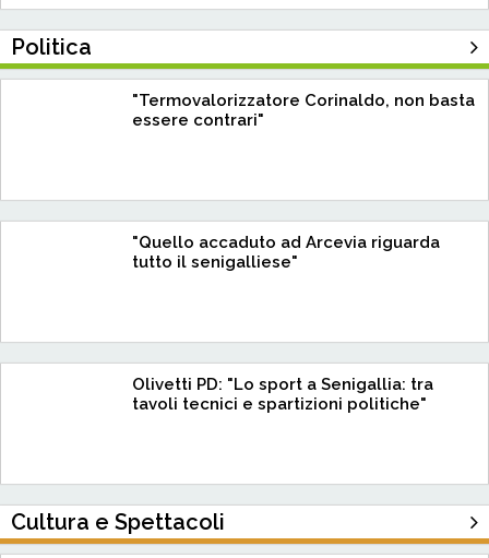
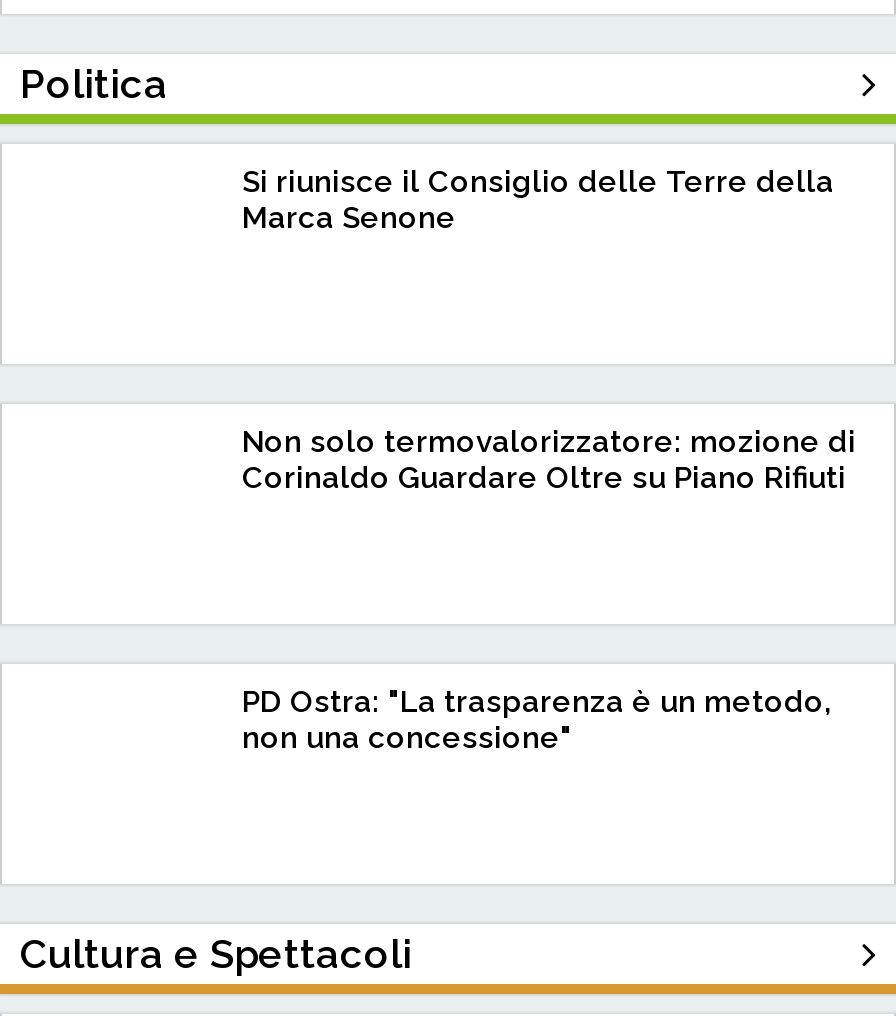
- "Termovalorizzatore Corinaldo, non basta
- essere contrari"
+ Si riunisce il Consiglio delle Terre della
+ Marca Senone

- "Quello accaduto ad Arcevia riguarda
- tutto il senigalliese"
+ Non solo termovalorizzatore: mozione di
+ Corinaldo Guardare Oltre su Piano Rifiuti

- Olivetti PD: "Lo sport a Senigallia: tra
- tavoli tecnici e spartizioni politiche"
+ PD Ostra: "La trasparenza è un metodo,
+ non una concessione"
